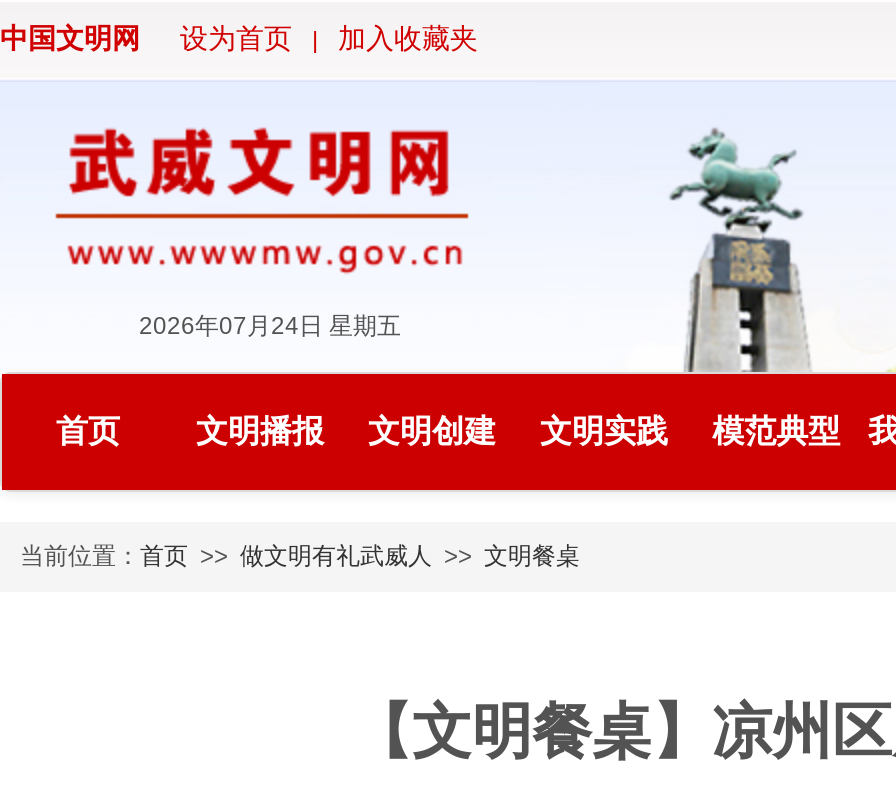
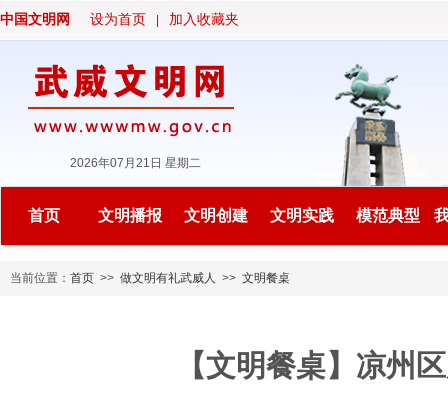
- 2026年07月24日 星期五
+ 2026年07月21日 星期二
